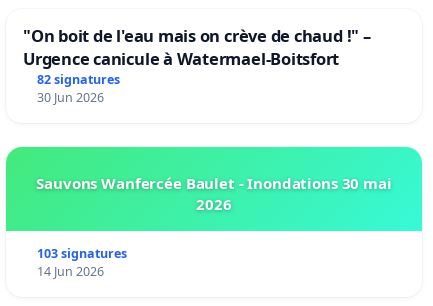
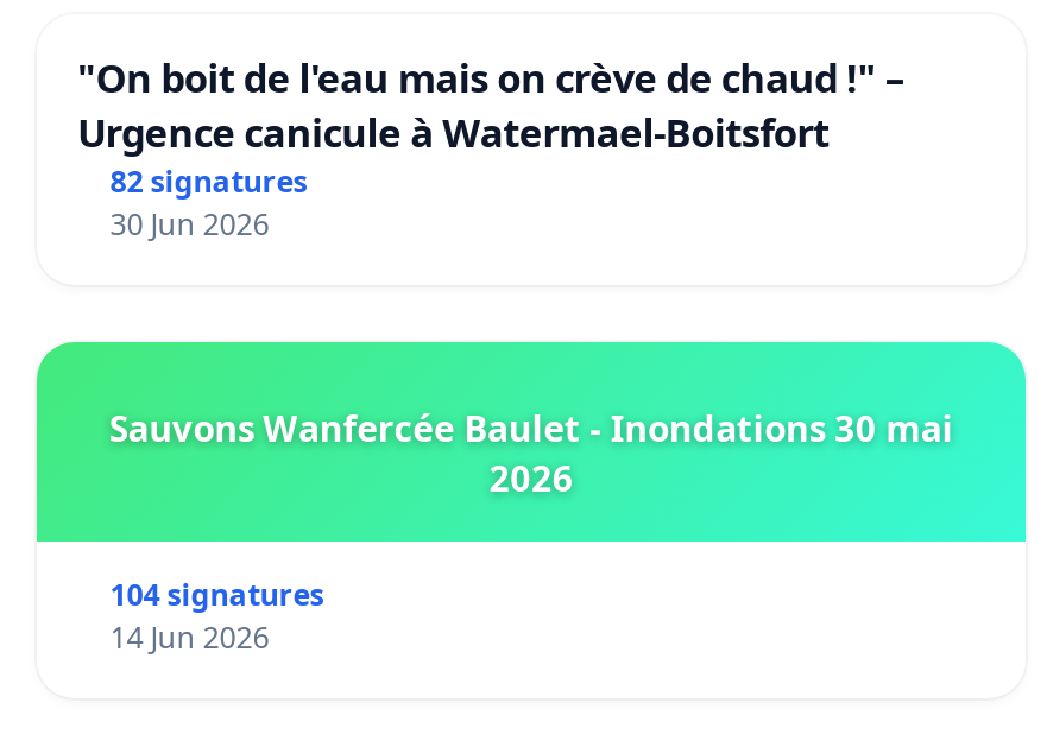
- 103 signatures
+ 104 signatures
